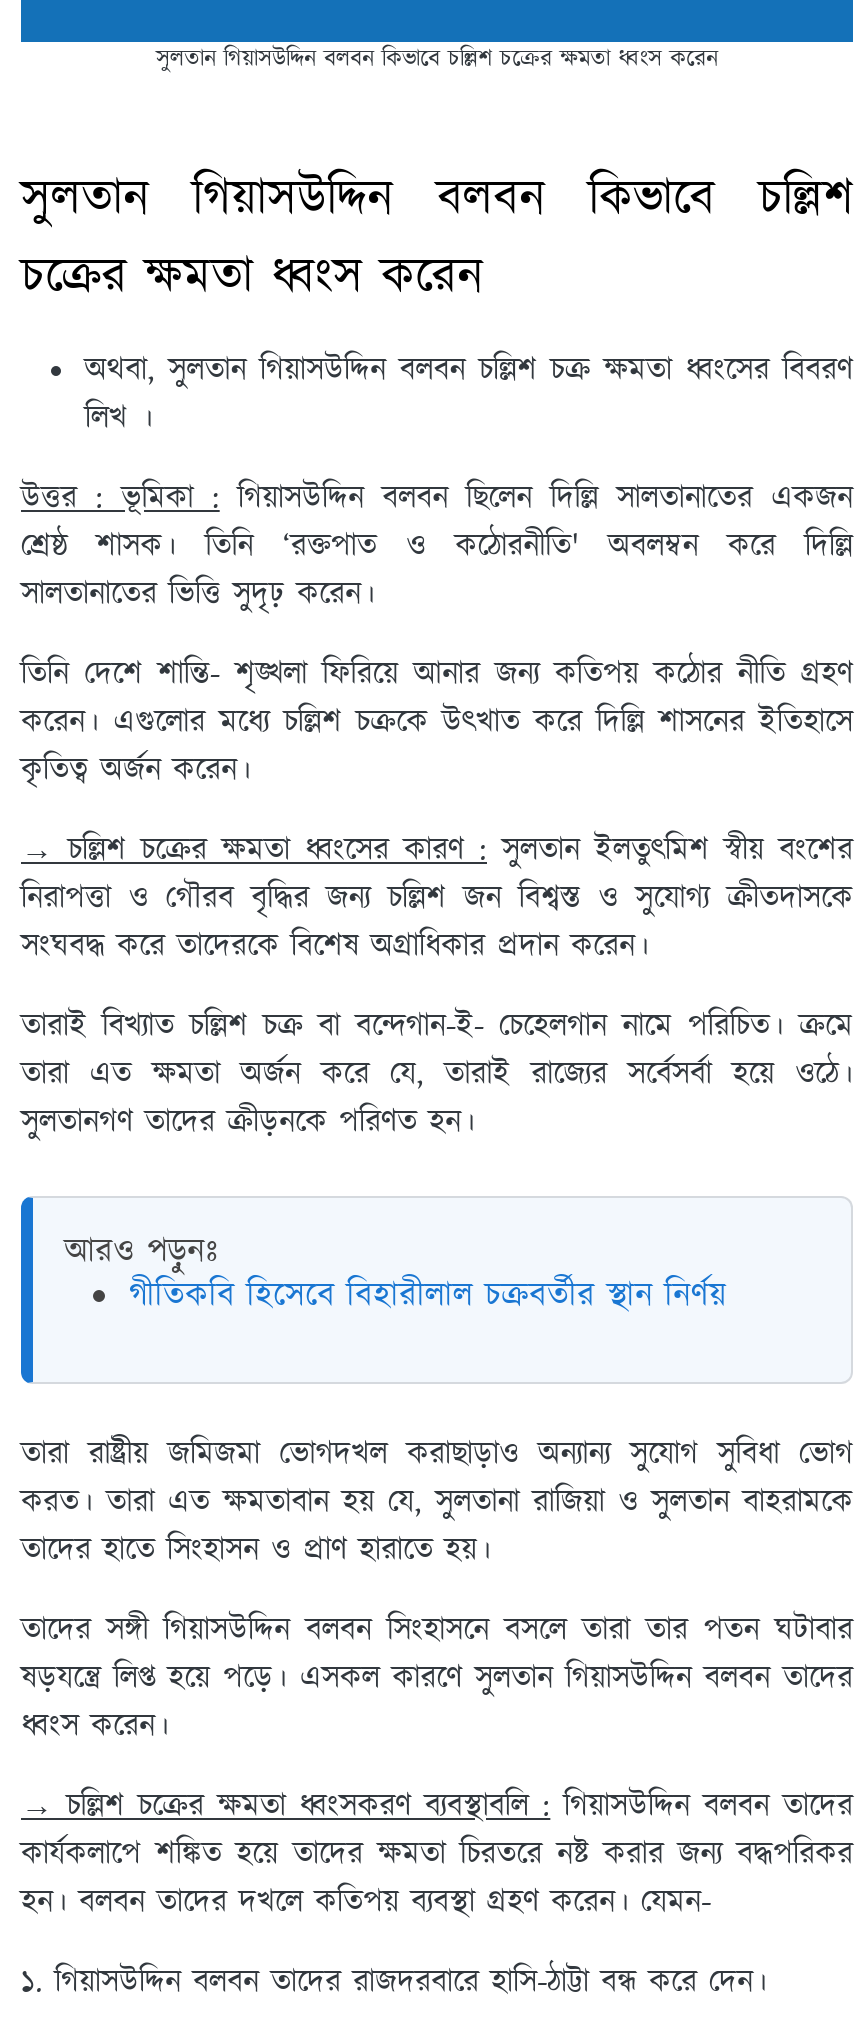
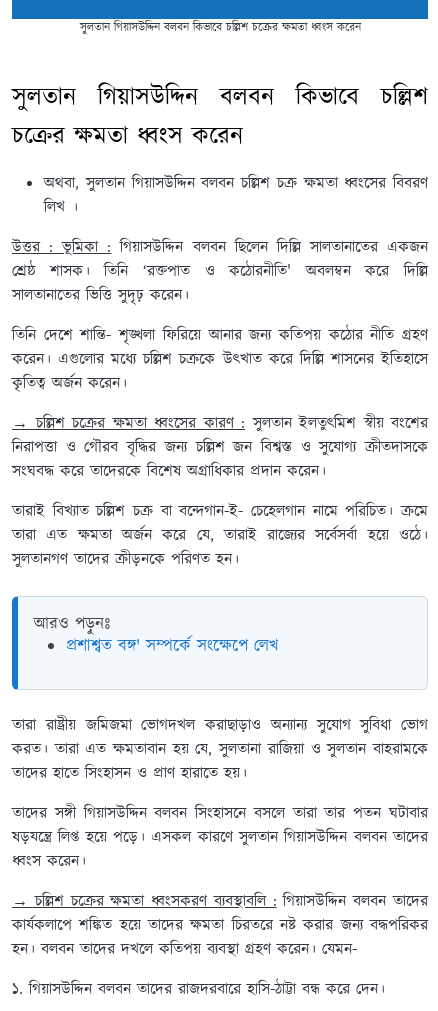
- গীতিকবি হিসেবে বিহারীলাল চক্রবর্তীর স্থান নির্ণয়
+ প্রশাশ্বত বঙ্গ' সম্পর্কে সংক্ষেপে লেখ
